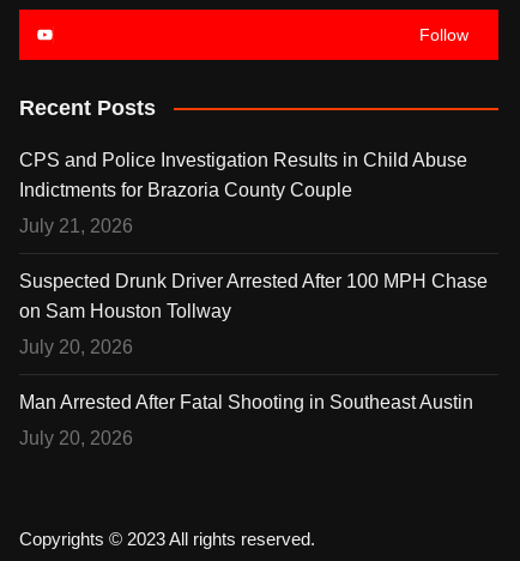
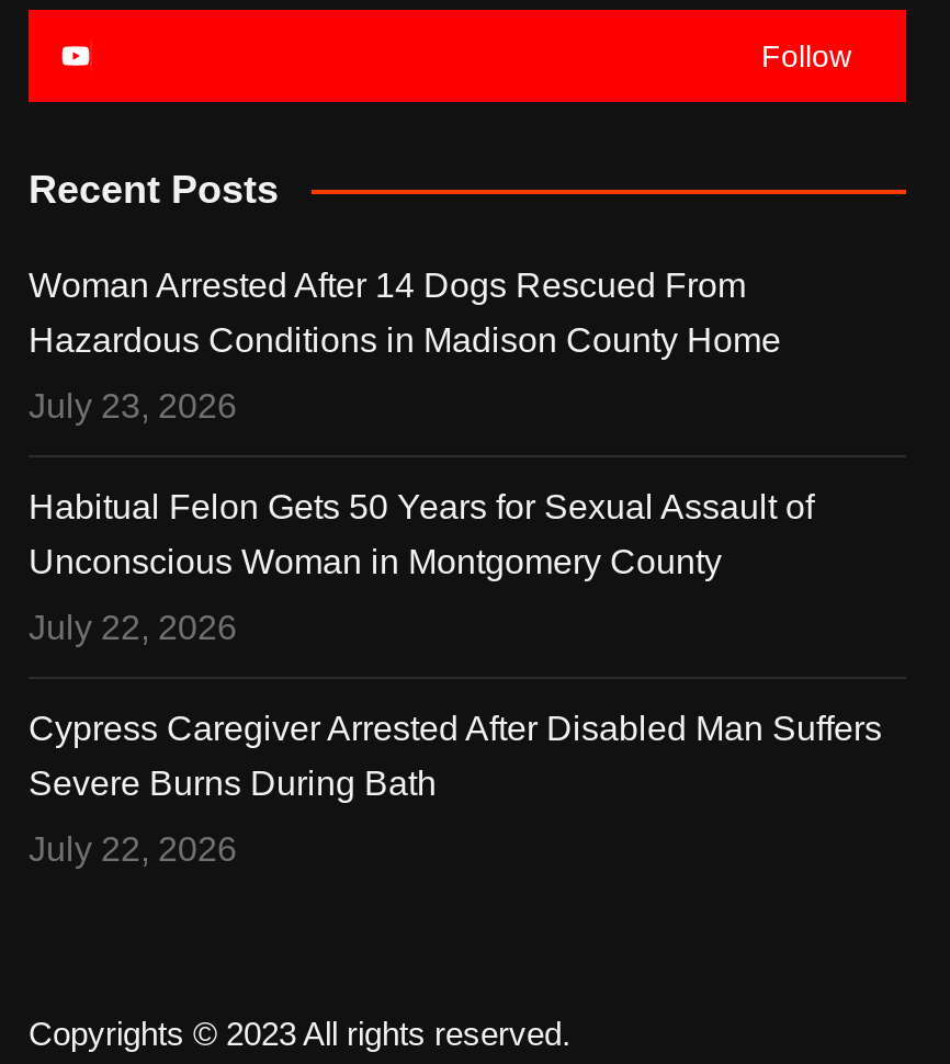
- CPS and Police Investigation Results in Child Abuse
- Indictments for Brazoria County Couple
- July 21, 2026
- Suspected Drunk Driver Arrested After 100 MPH Chase
- on Sam Houston Tollway
- July 20, 2026
- Man Arrested After Fatal Shooting in Southeast Austin
- July 20, 2026
+ Woman Arrested After 14 Dogs Rescued From
+ Hazardous Conditions in Madison County Home
+ July 23, 2026
+ Habitual Felon Gets 50 Years for Sexual Assault of
+ Unconscious Woman in Montgomery County
+ July 22, 2026
+ Cypress Caregiver Arrested After Disabled Man Suffers
+ Severe Burns During Bath
+ July 22, 2026
